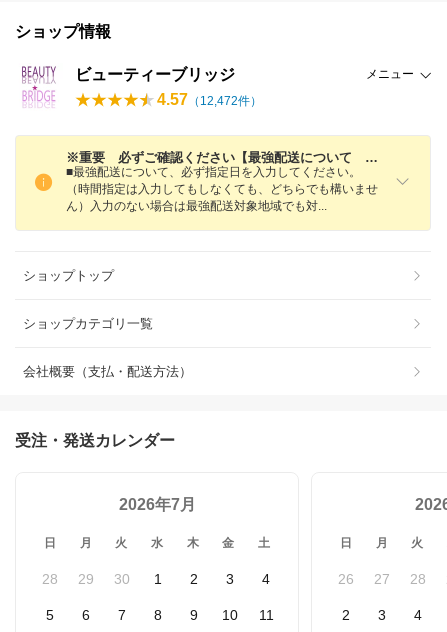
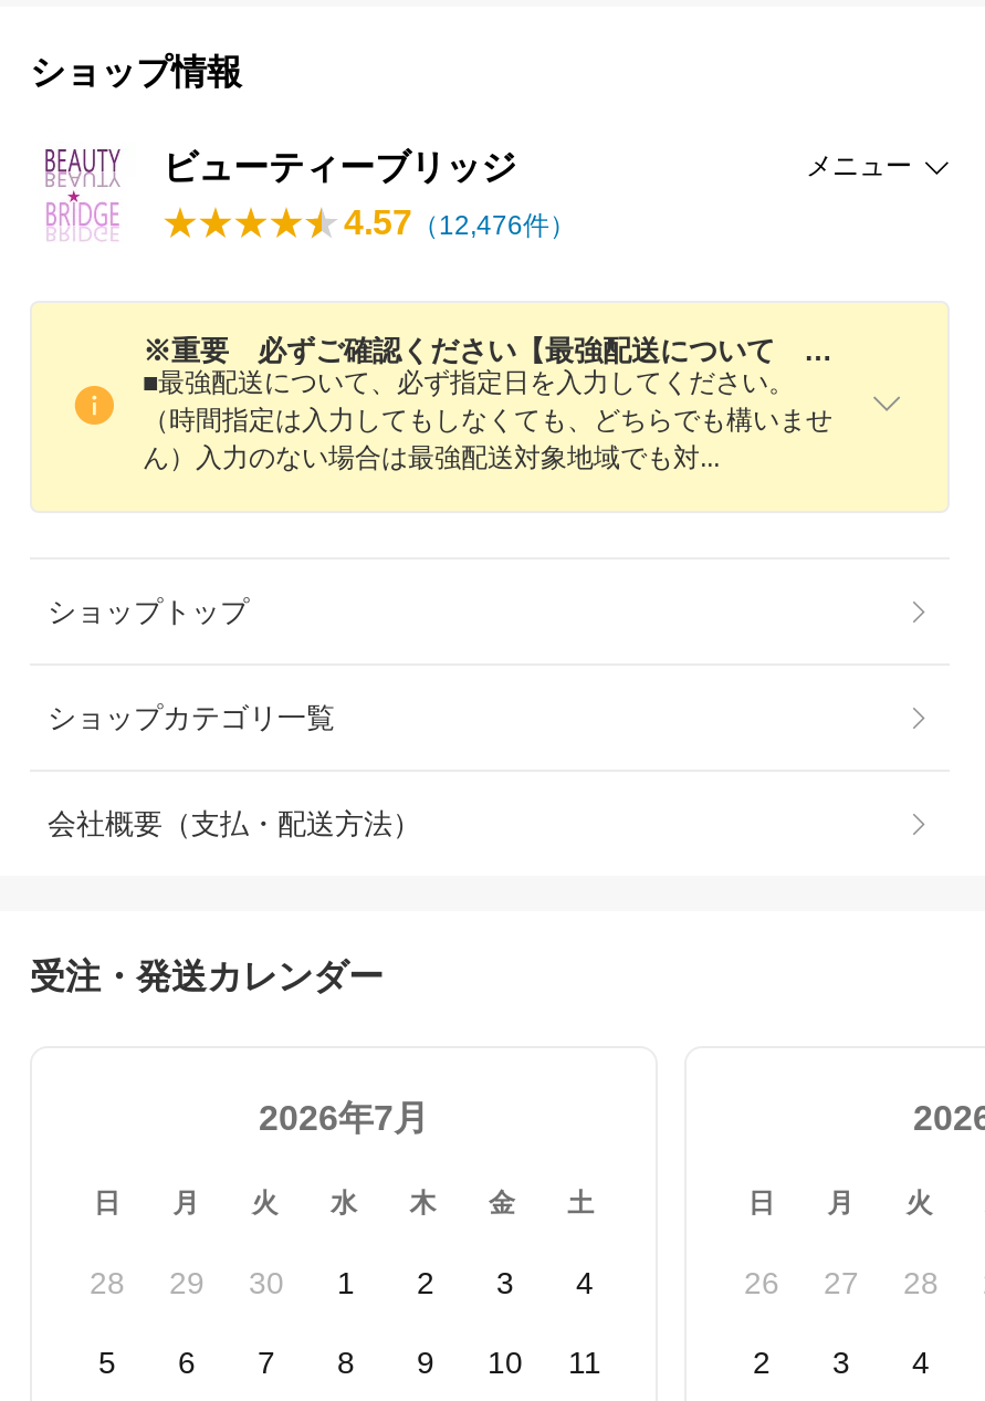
- 4.57（12,472件）
+ 4.57（12,476件）
